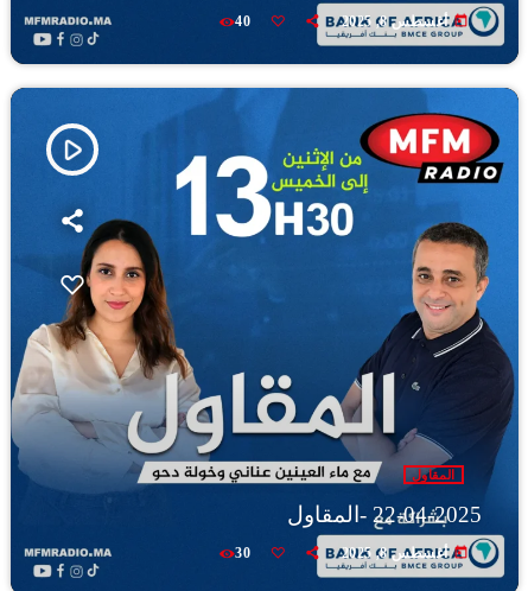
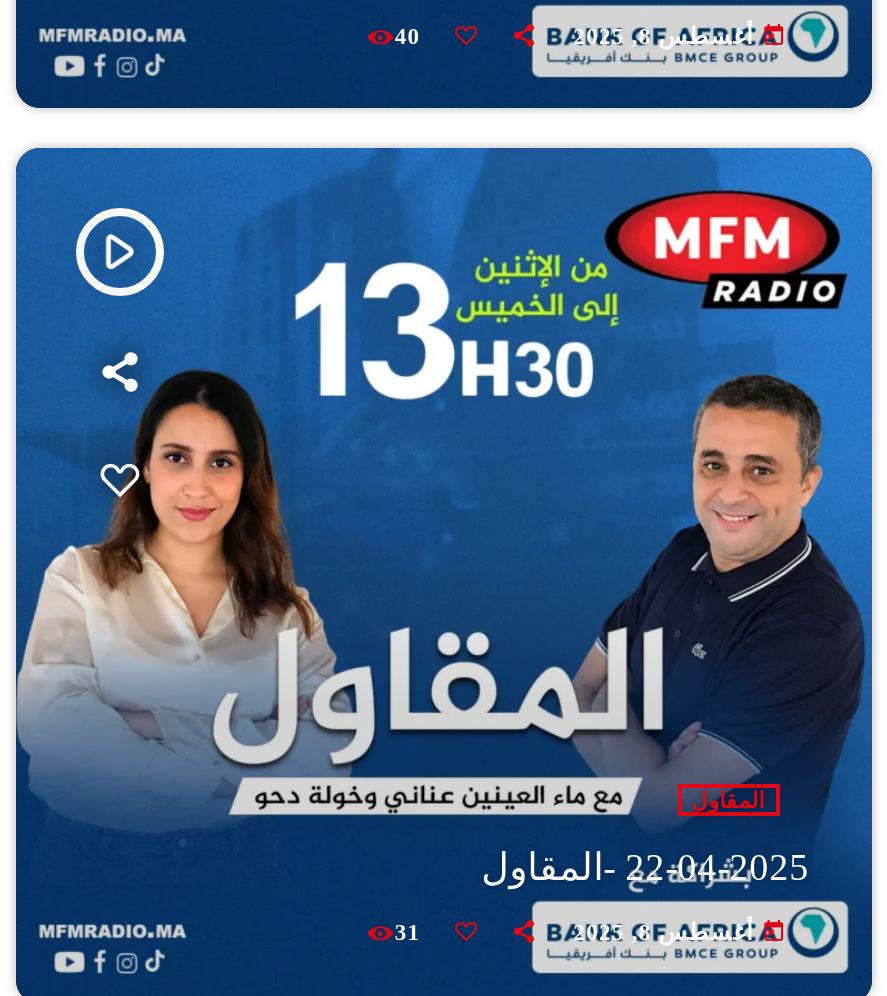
- 30
+ 31
